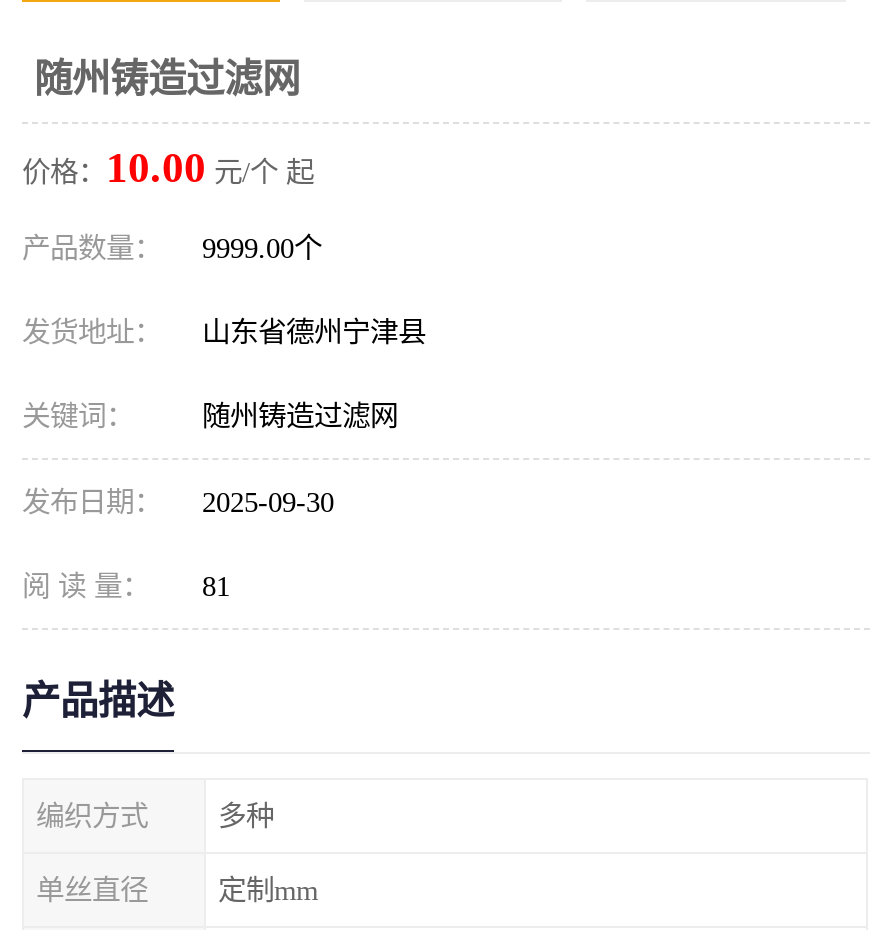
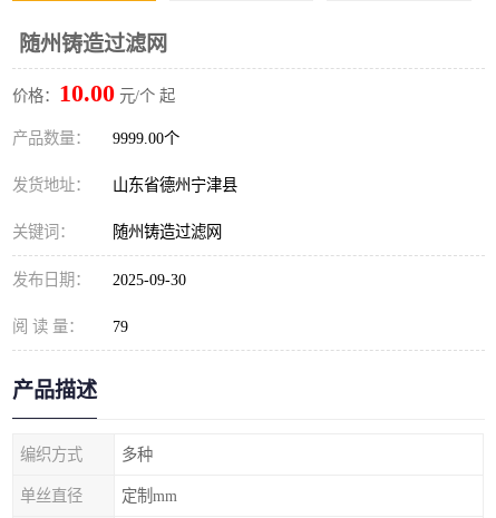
- 阅 读 量： 81
+ 阅 读 量： 79
